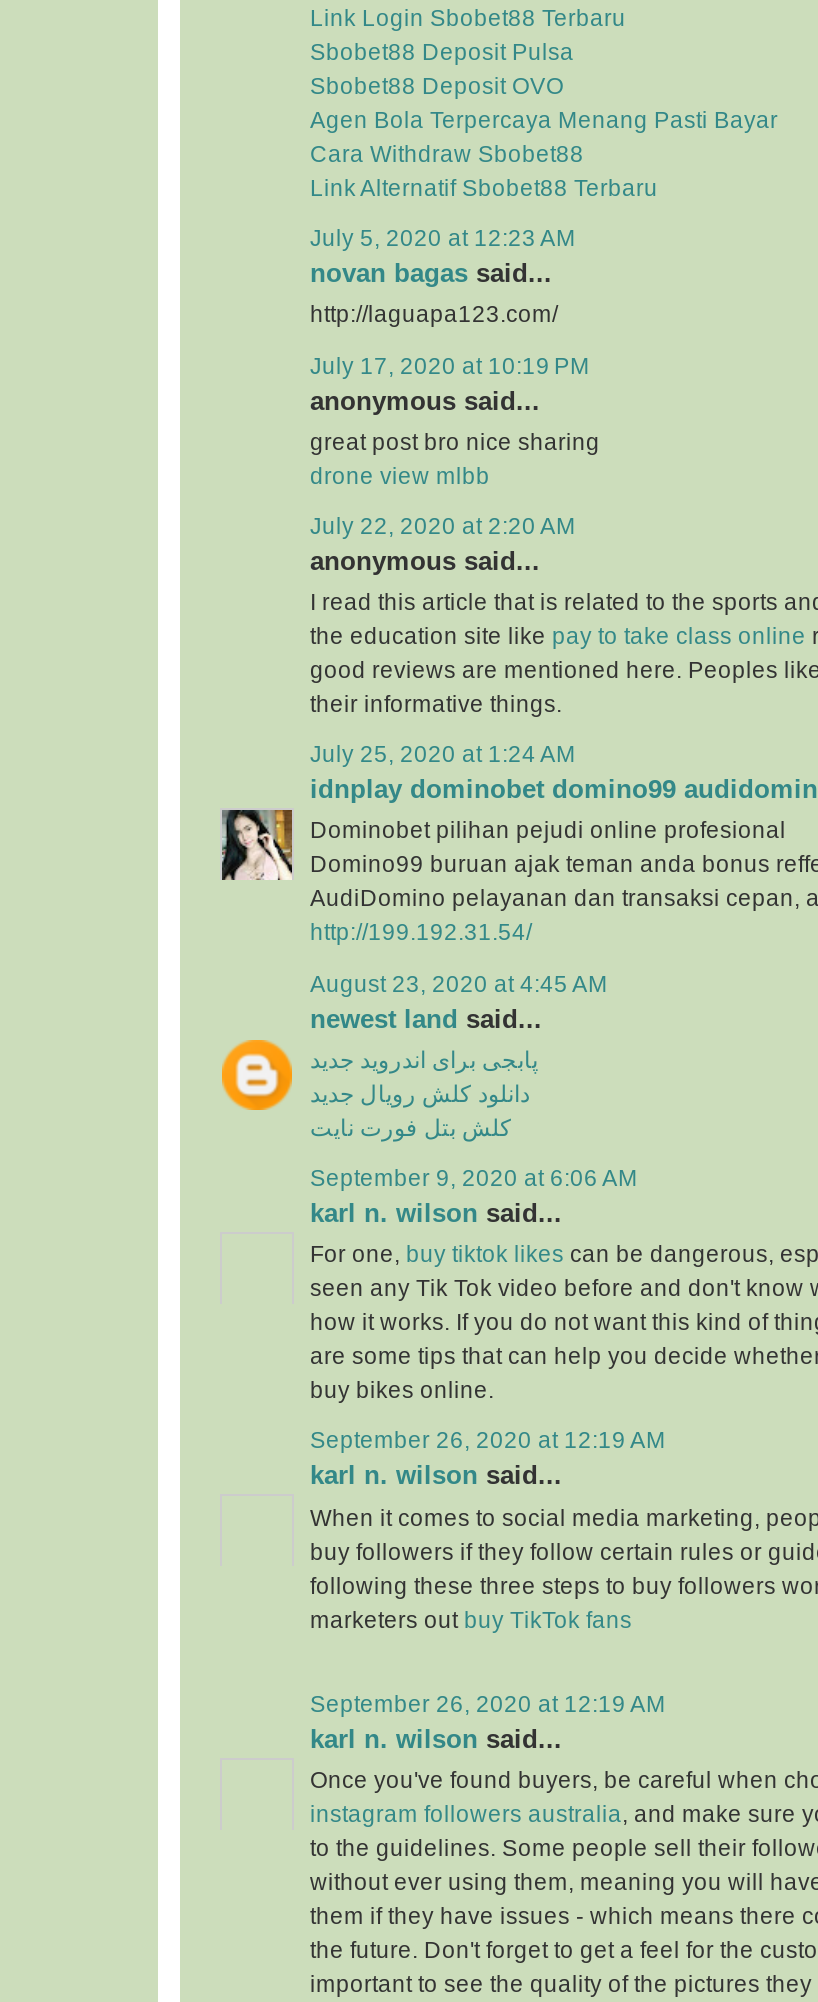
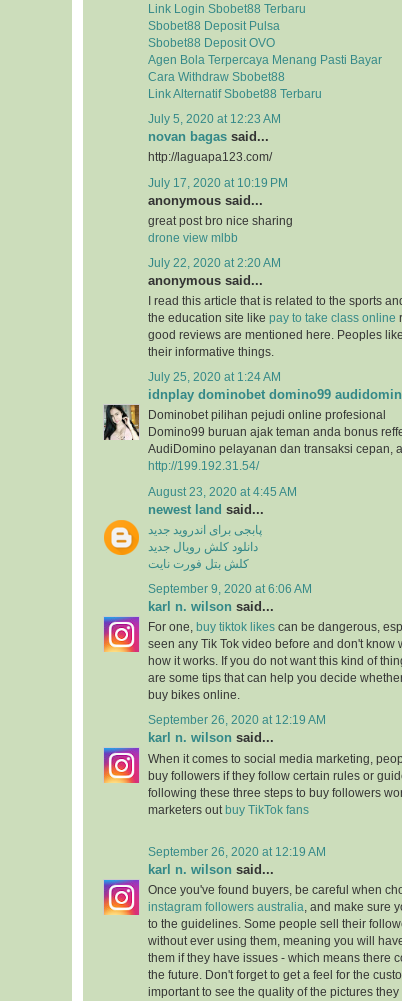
+ [image]

+ [image]

+ [image]
